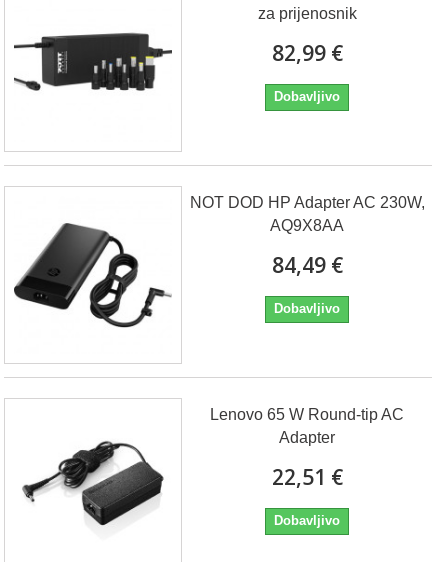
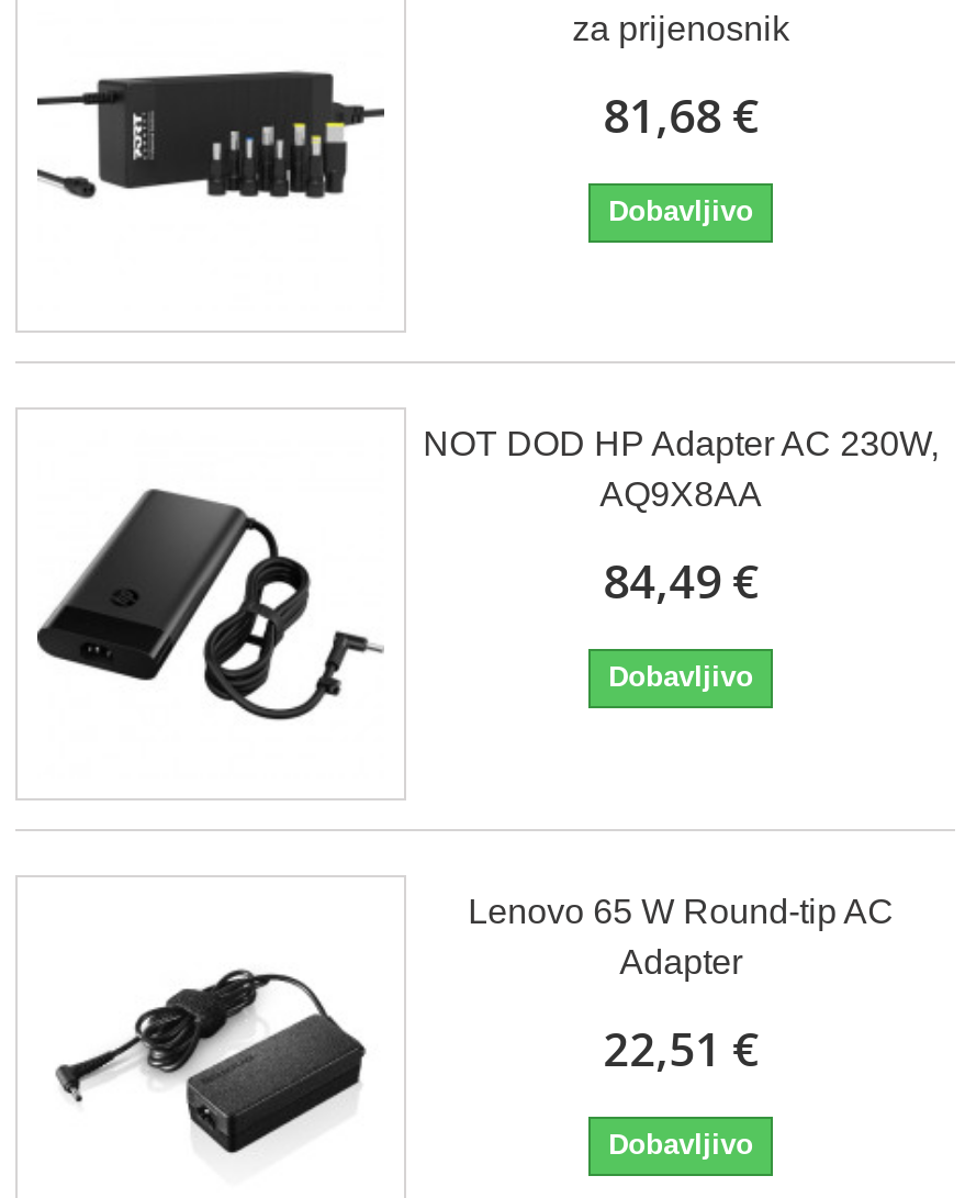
- 82,99 €
+ 81,68 €
